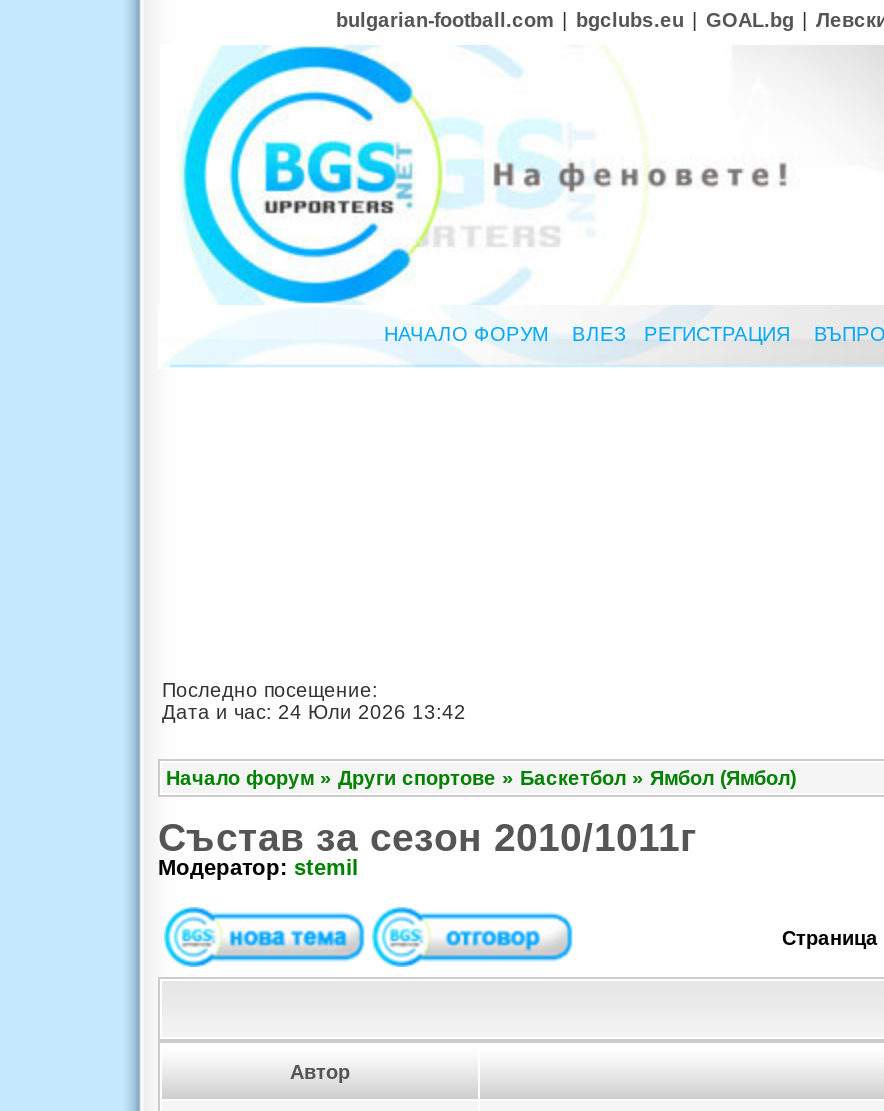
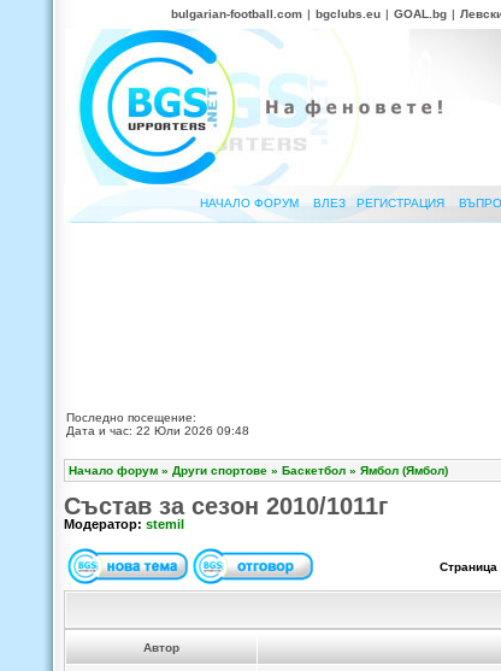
- Дата и час: 24 Юли 2026 13:42
+ Дата и час: 22 Юли 2026 09:48
